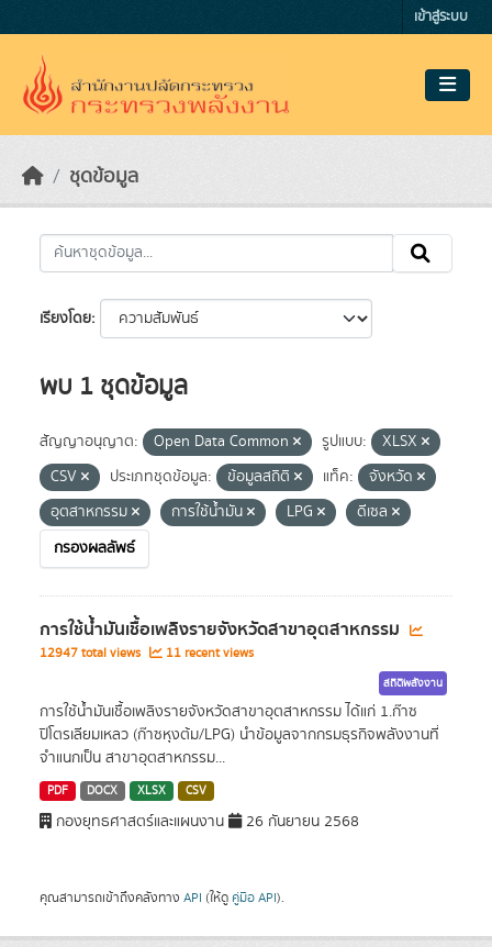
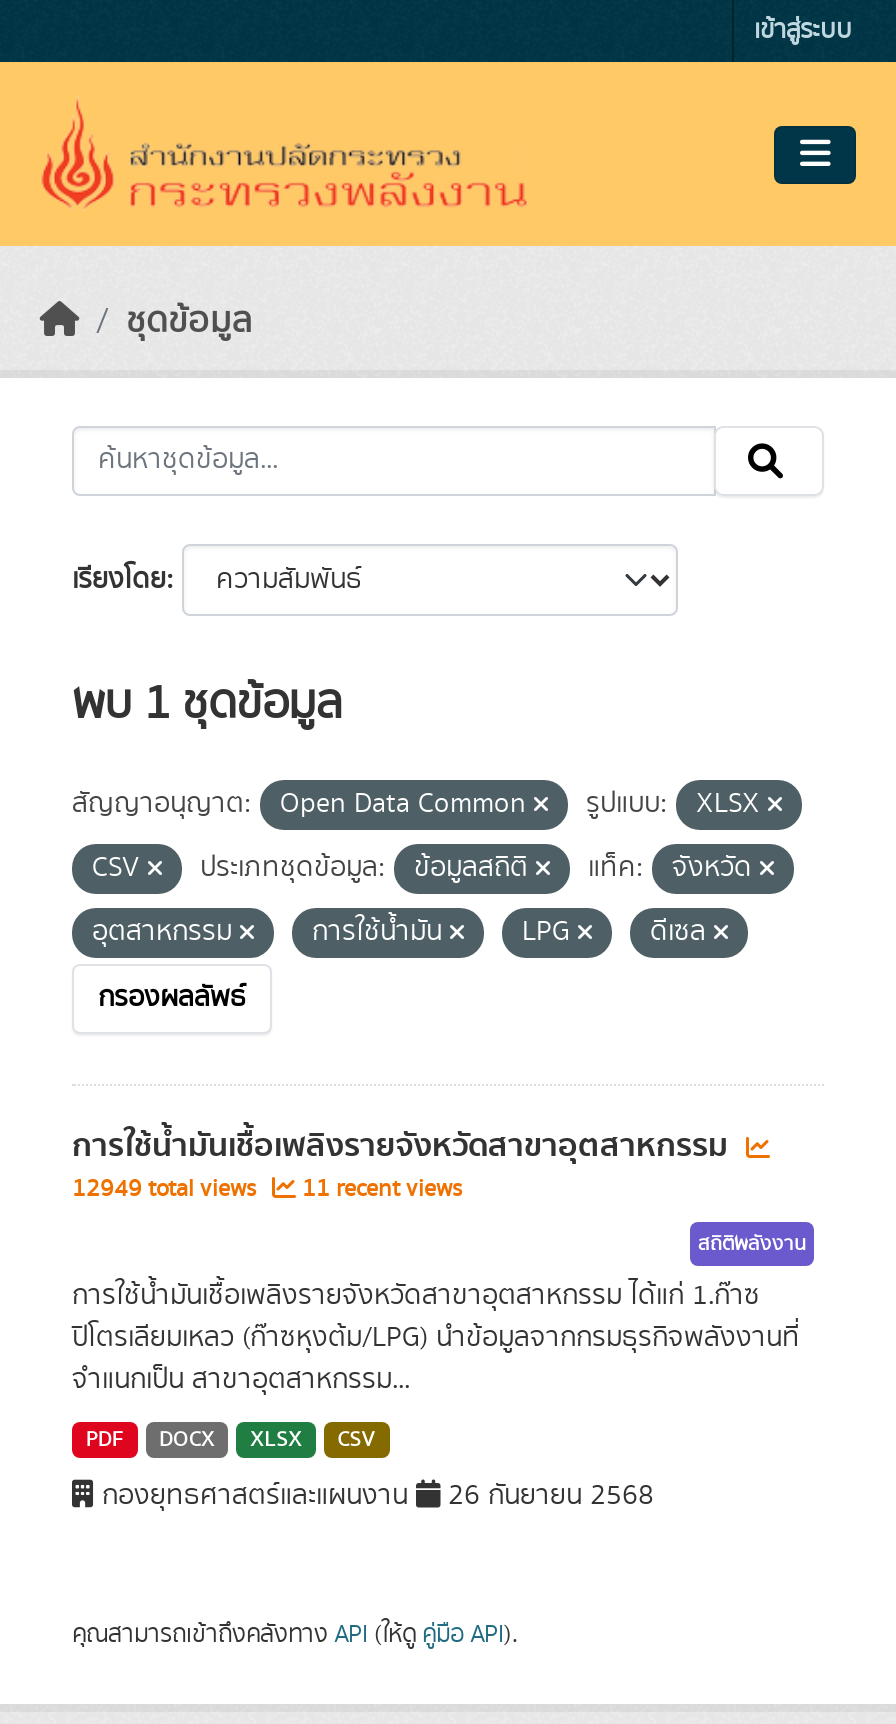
- 12947 total views 11 recent views
+ 12949 total views 11 recent views
